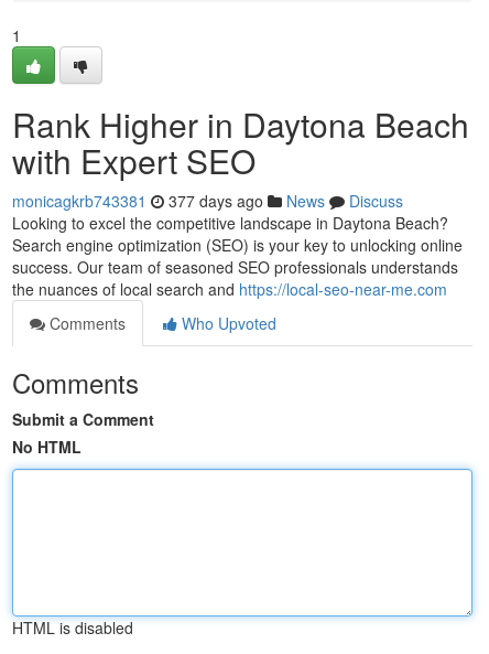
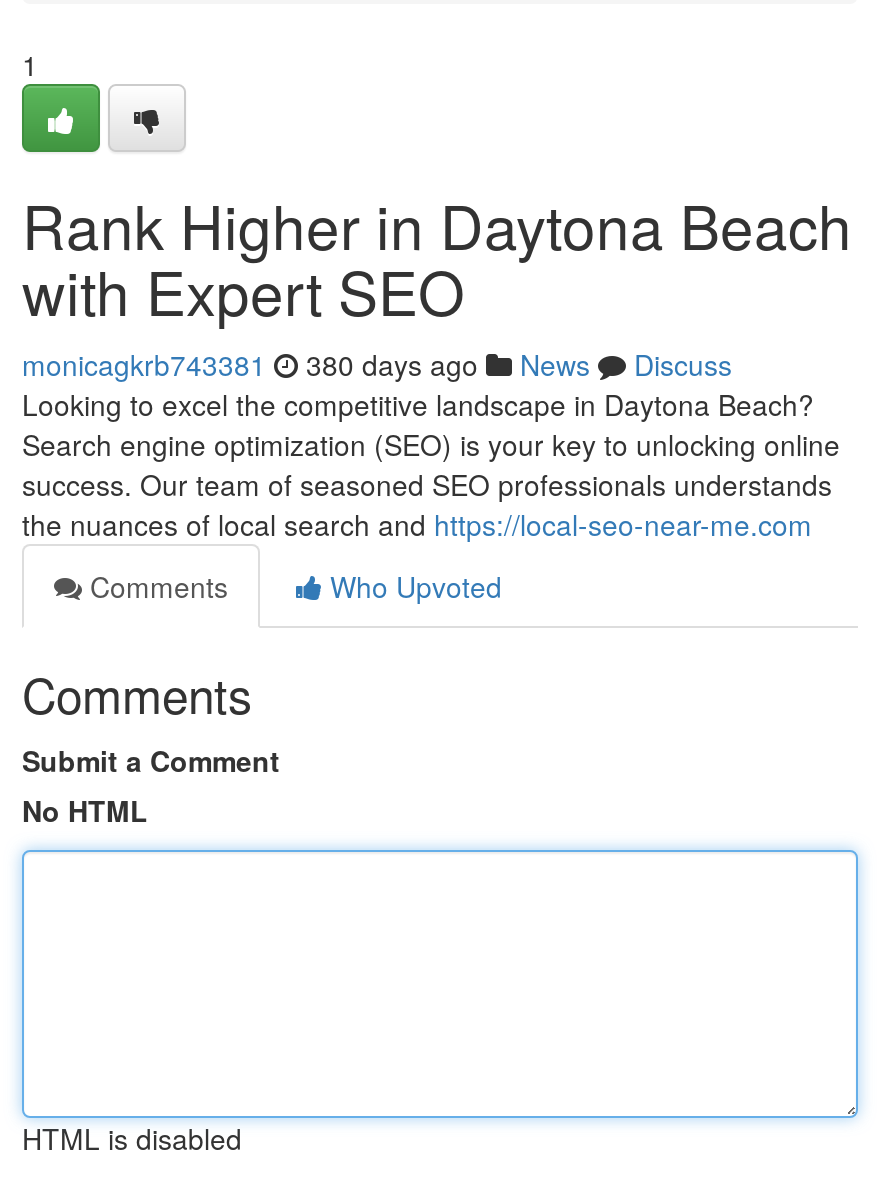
- monicagkrb743381 377 days ago News Discuss
+ monicagkrb743381 380 days ago News Discuss
